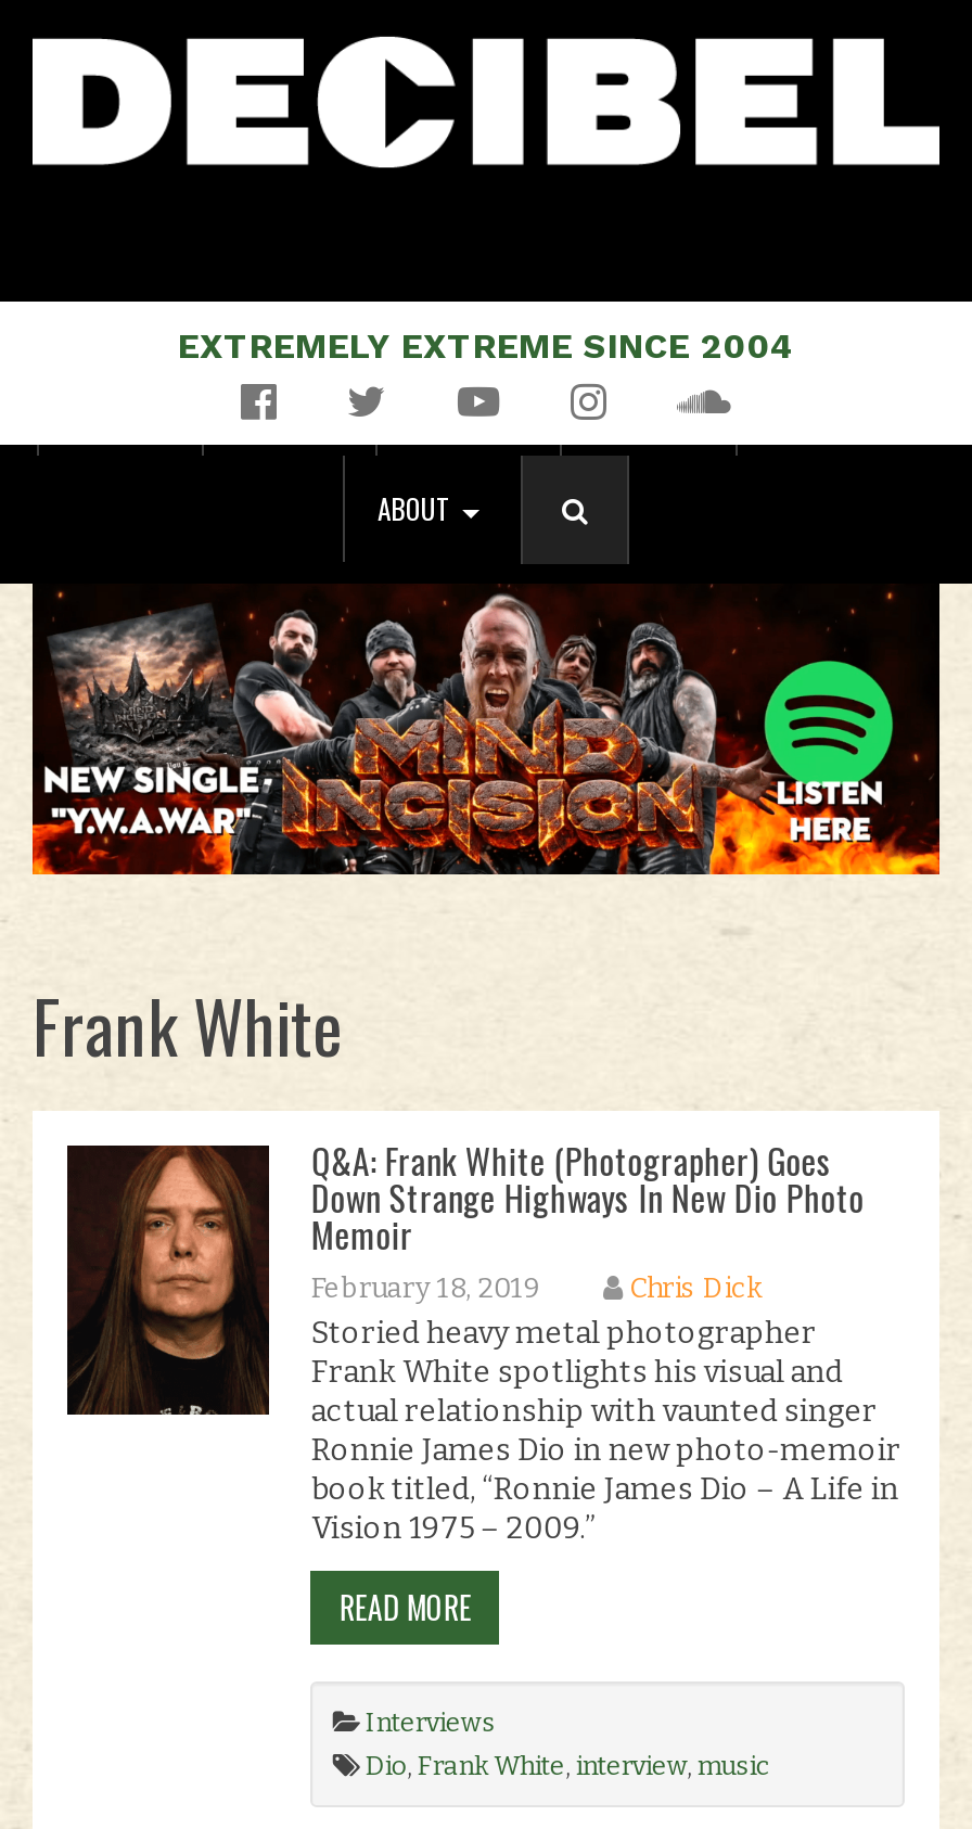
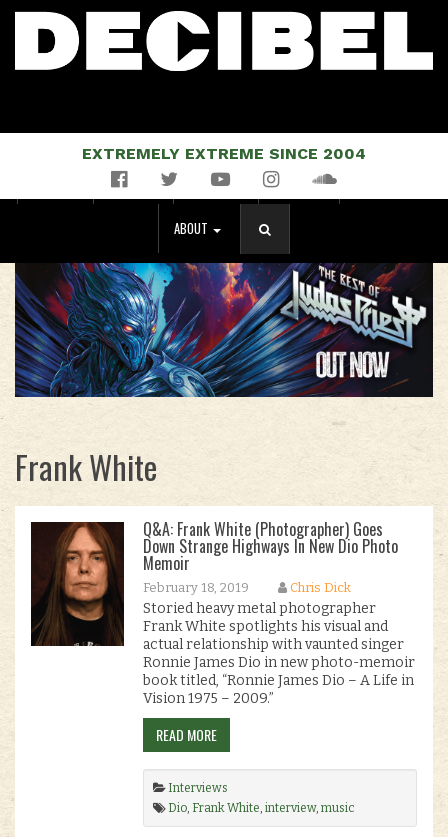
- [image]
+ [image]
